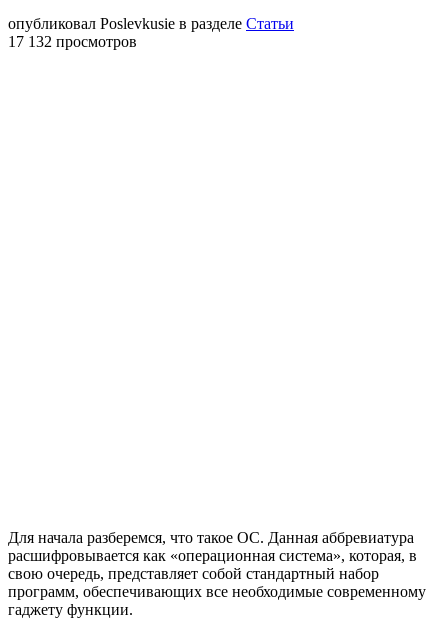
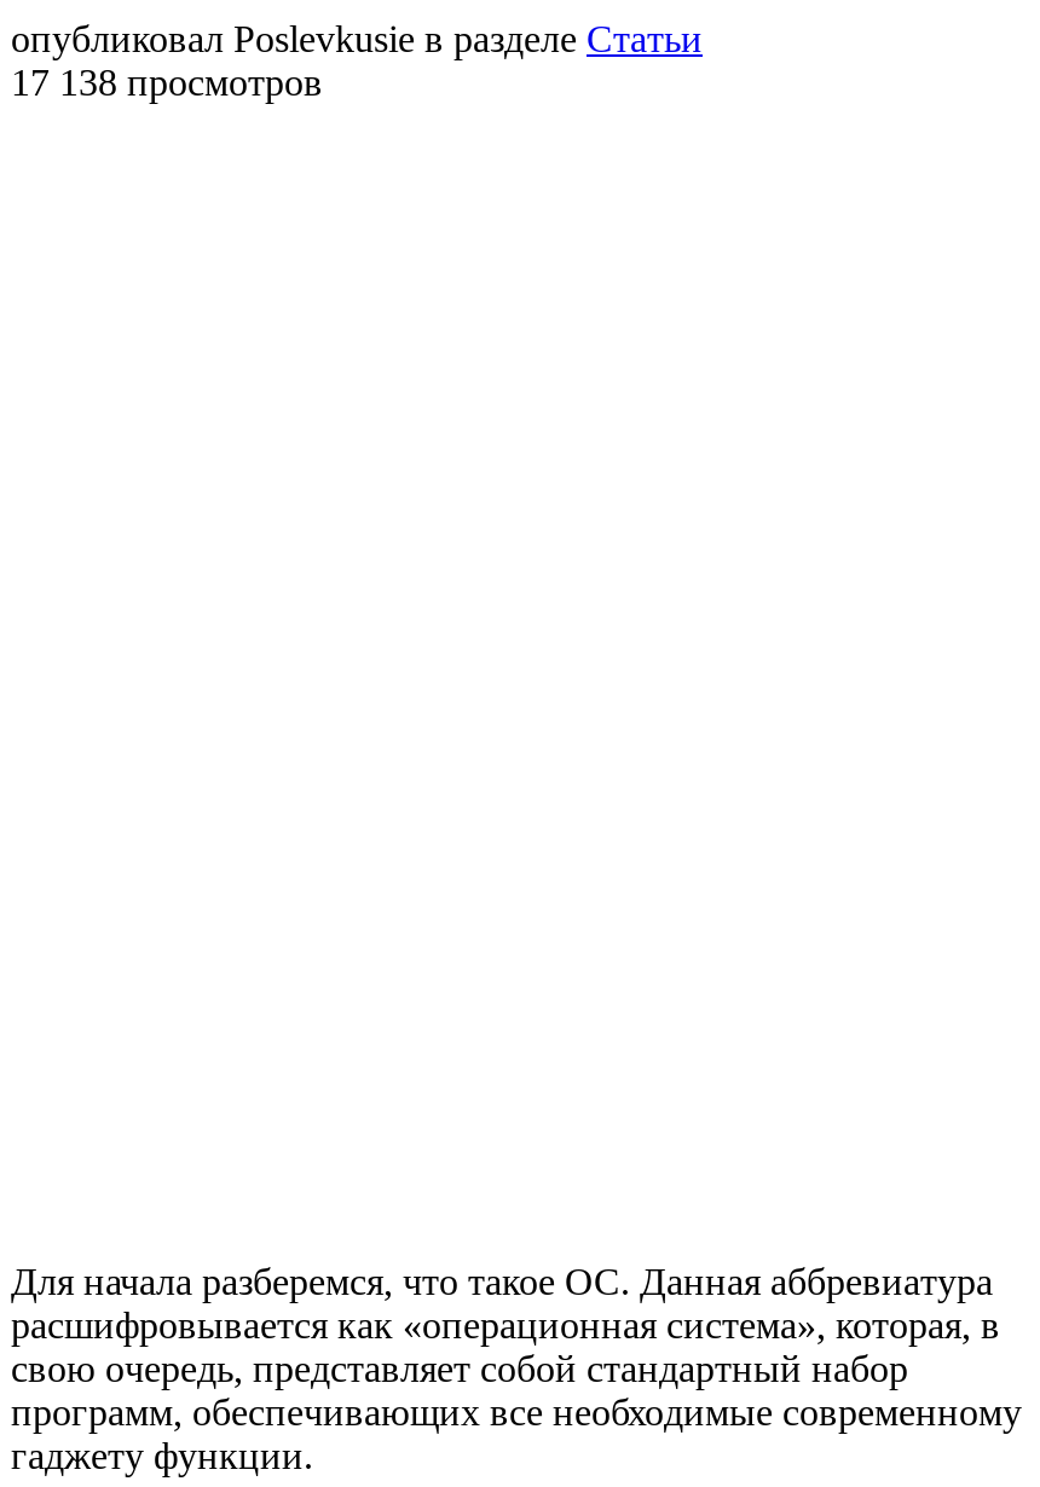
- 17 132 просмотров
+ 17 138 просмотров
